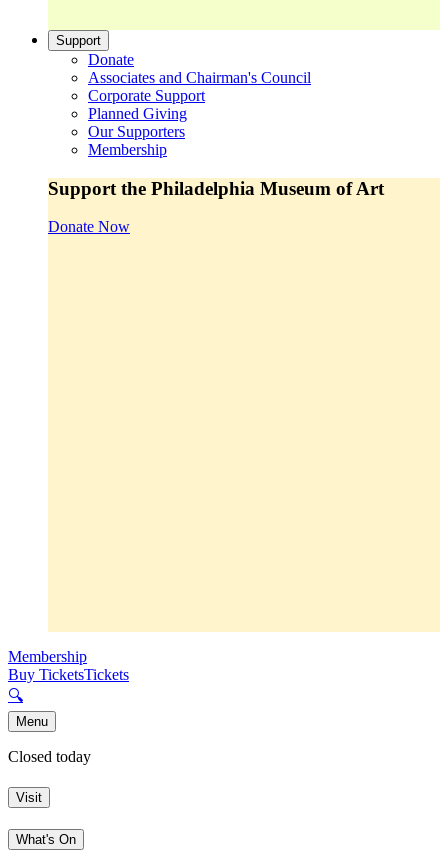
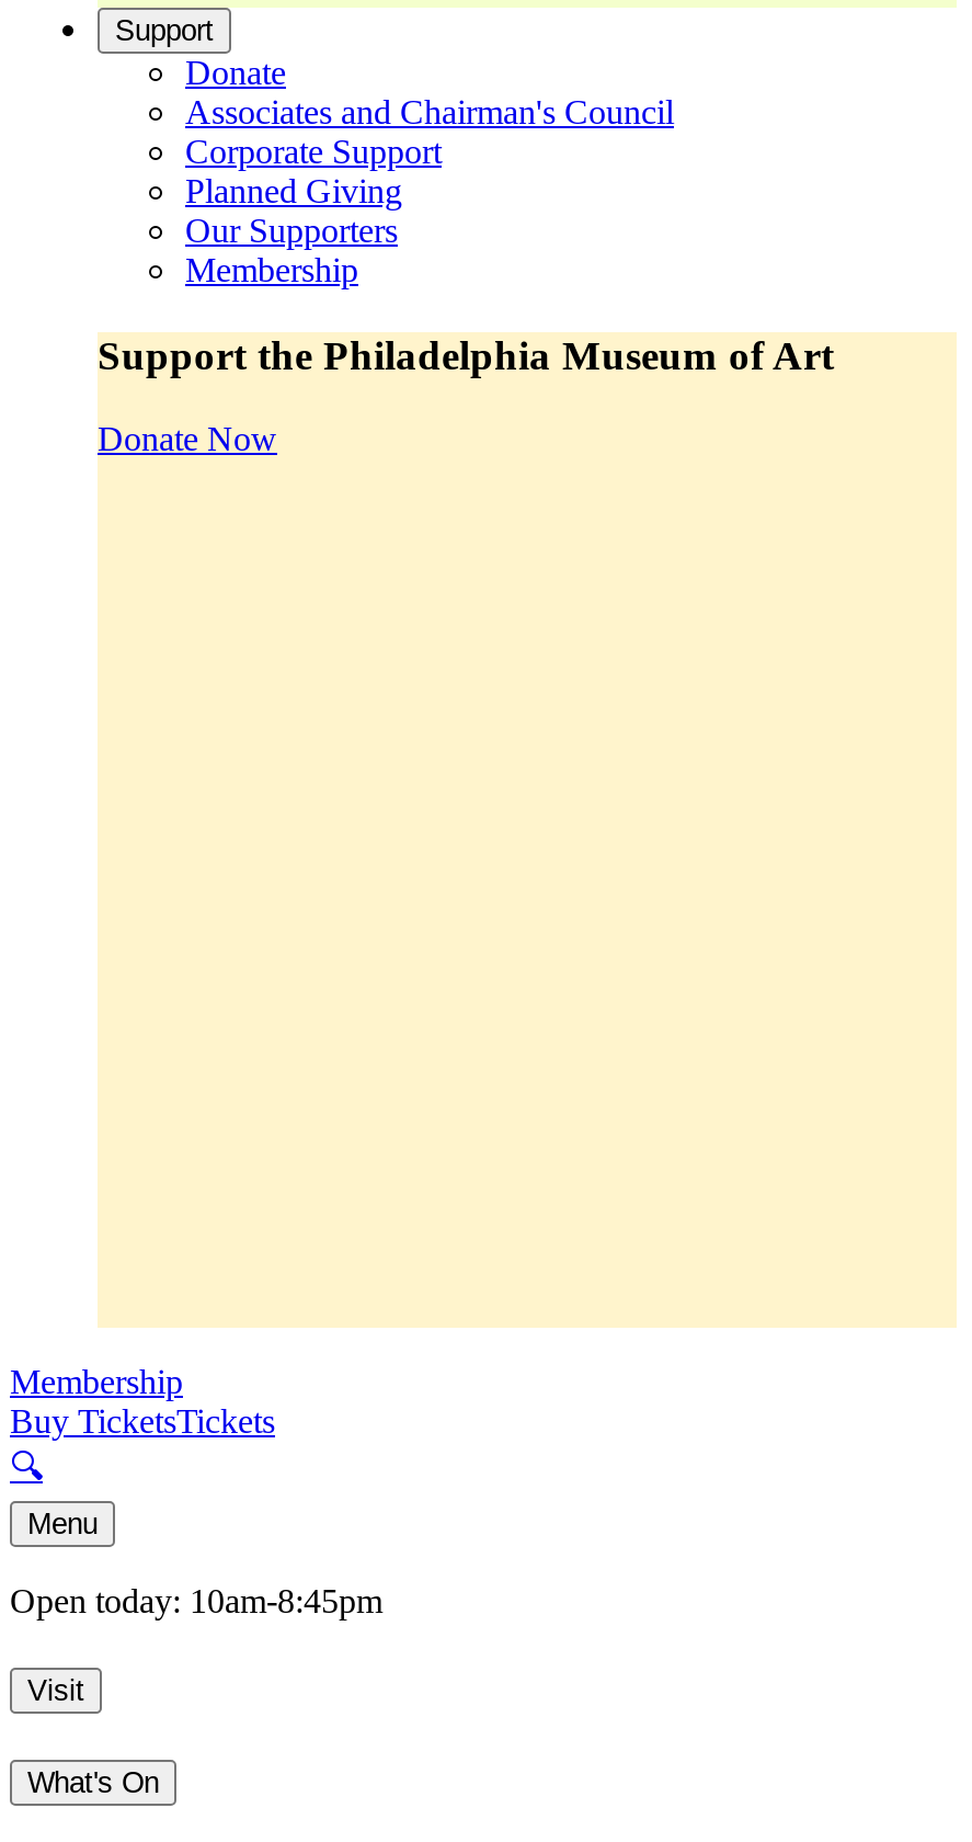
- Closed today
+ Open today: 10am-8:45pm
